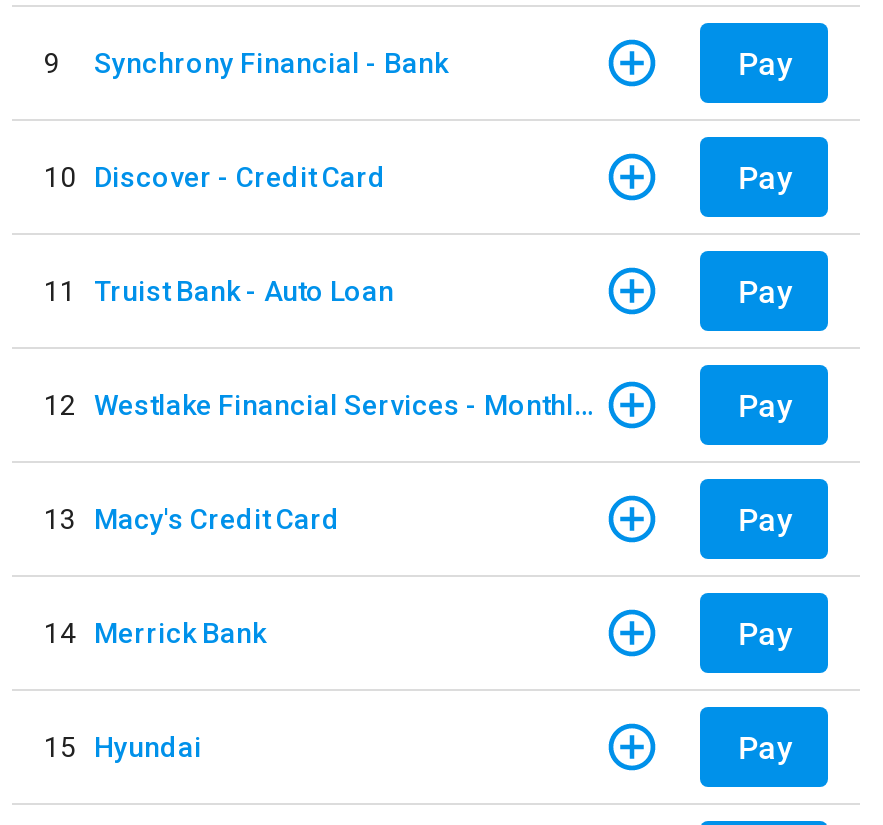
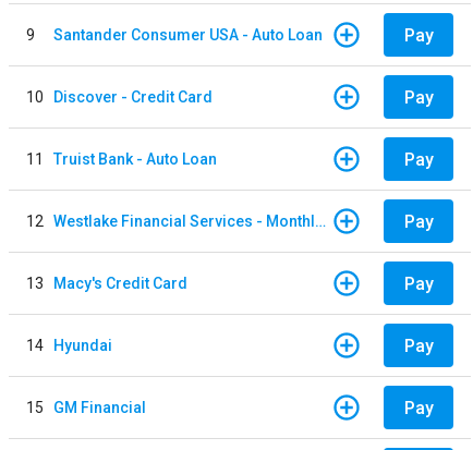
- Synchrony Financial - Bank
+ Santander Consumer USA - Auto Loan

- 14 Merrick Bank
+ 14 Hyundai

- 15 Hyundai
+ 15 GM Financial
